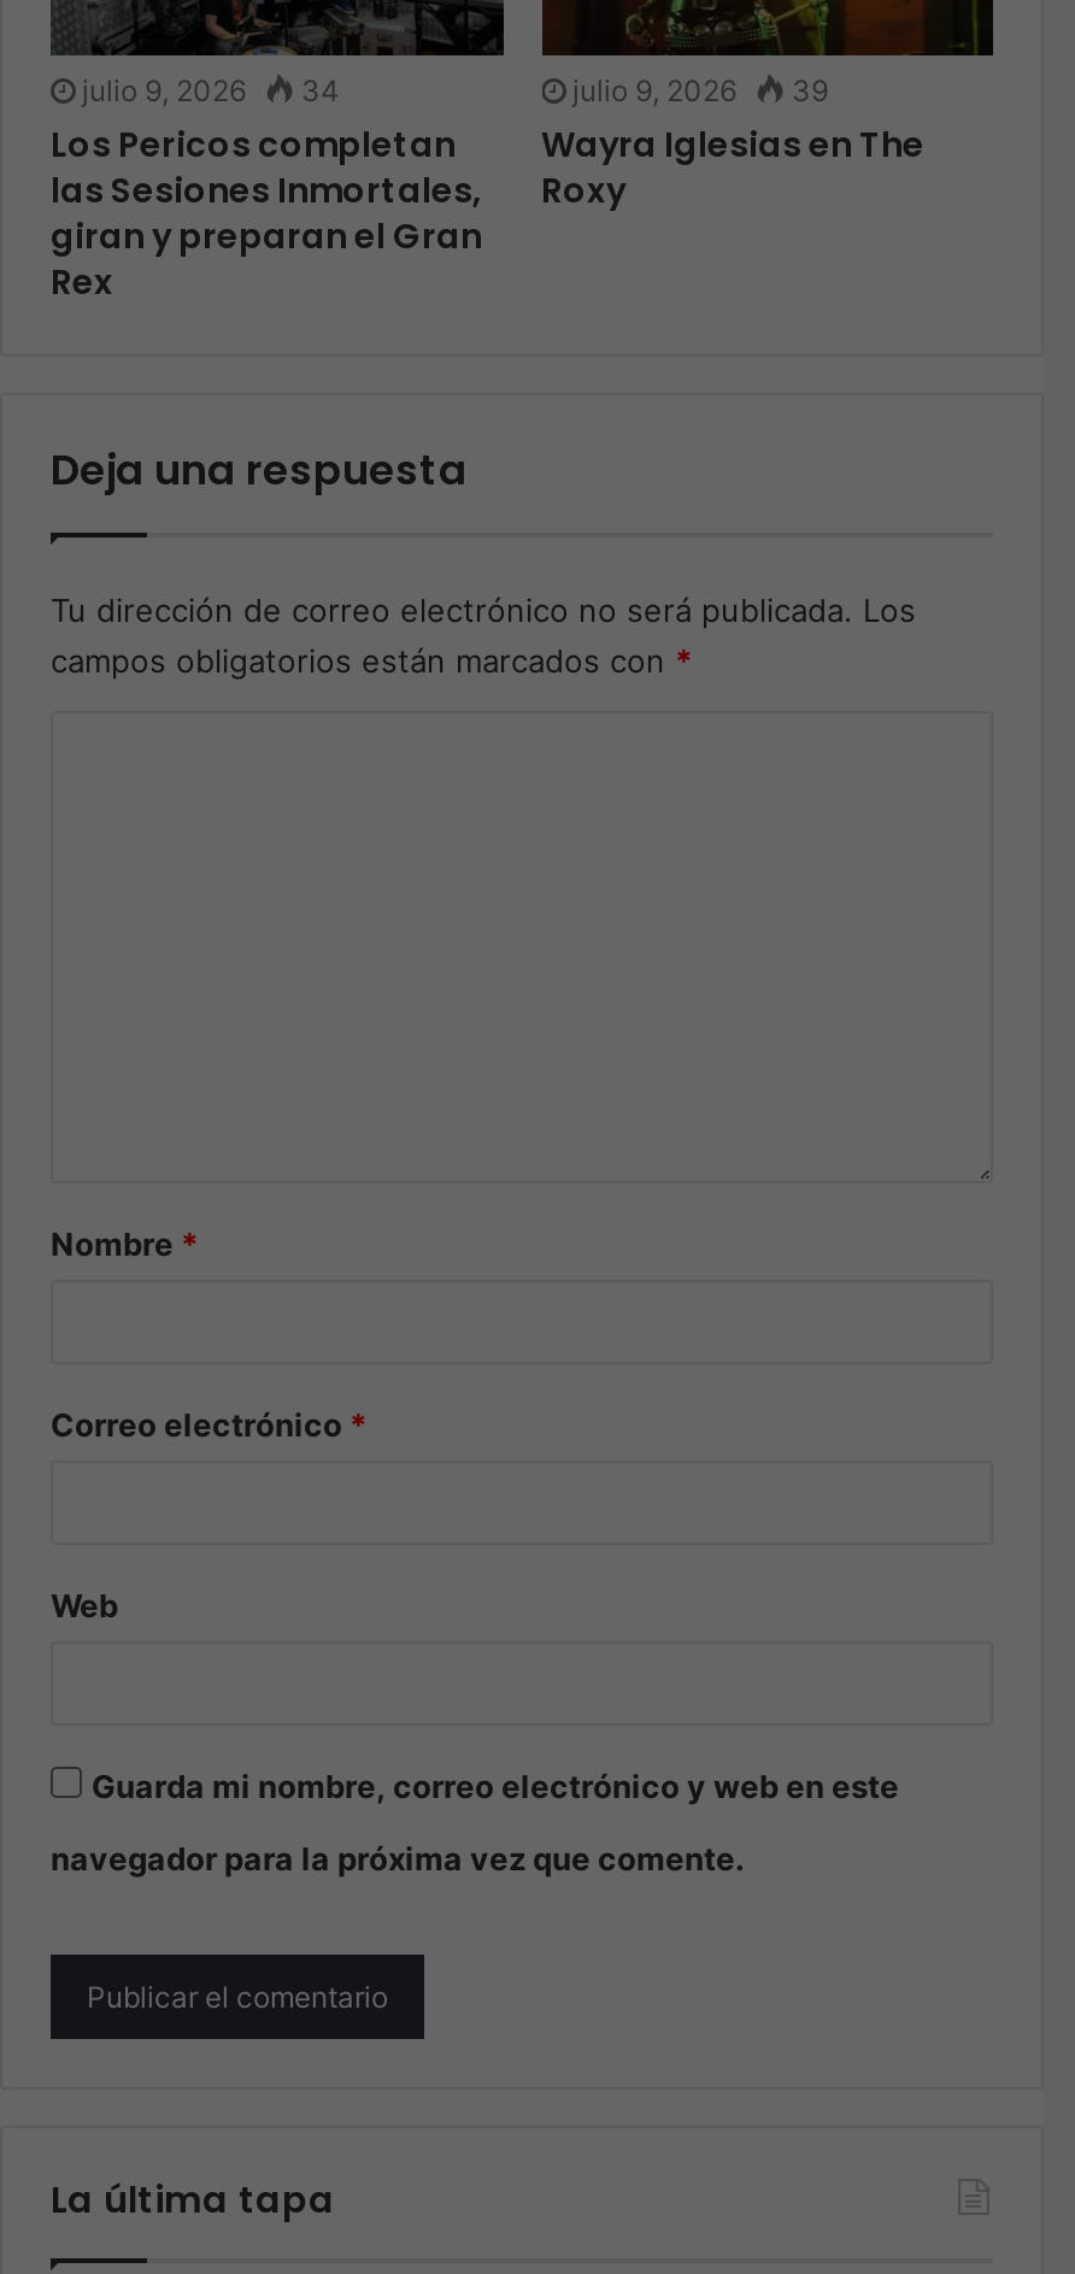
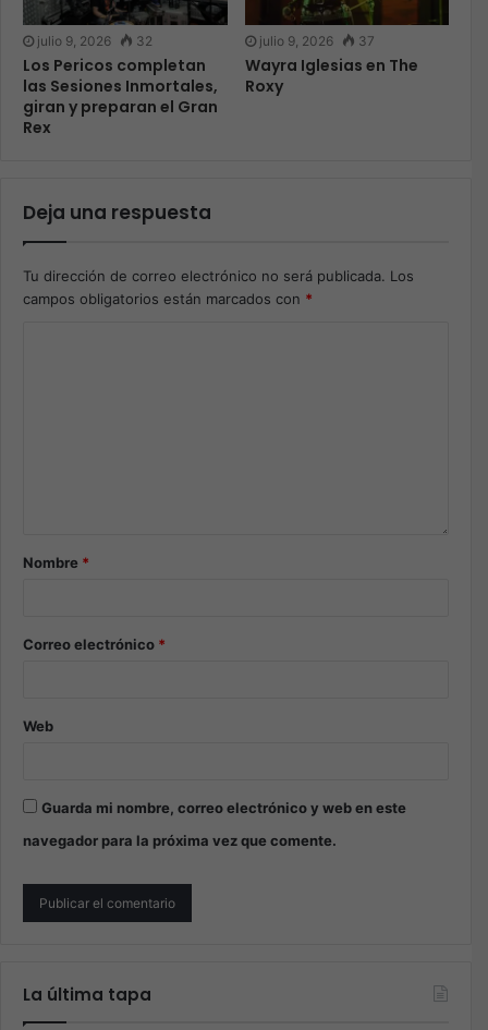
- julio 9, 2026 34
+ julio 9, 2026 32

- julio 9, 2026 39
+ julio 9, 2026 37
